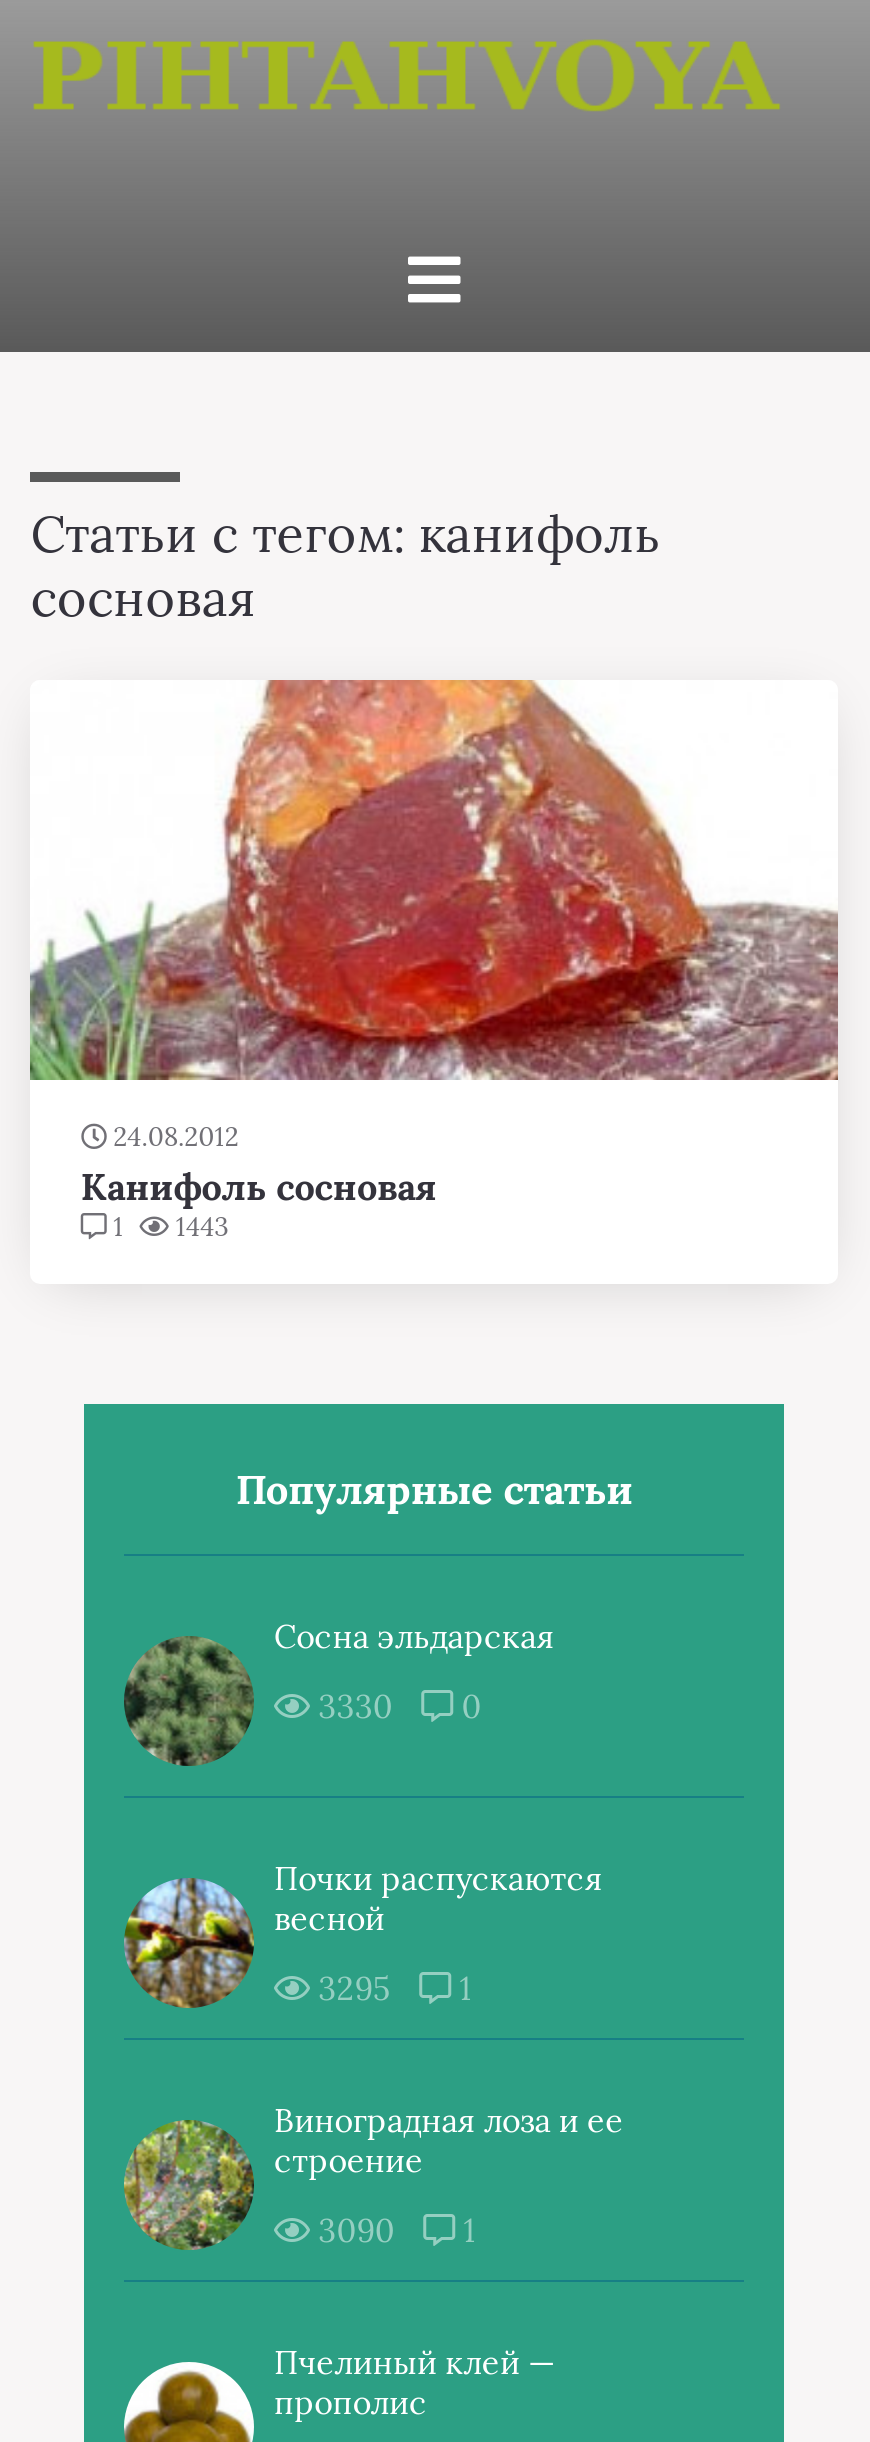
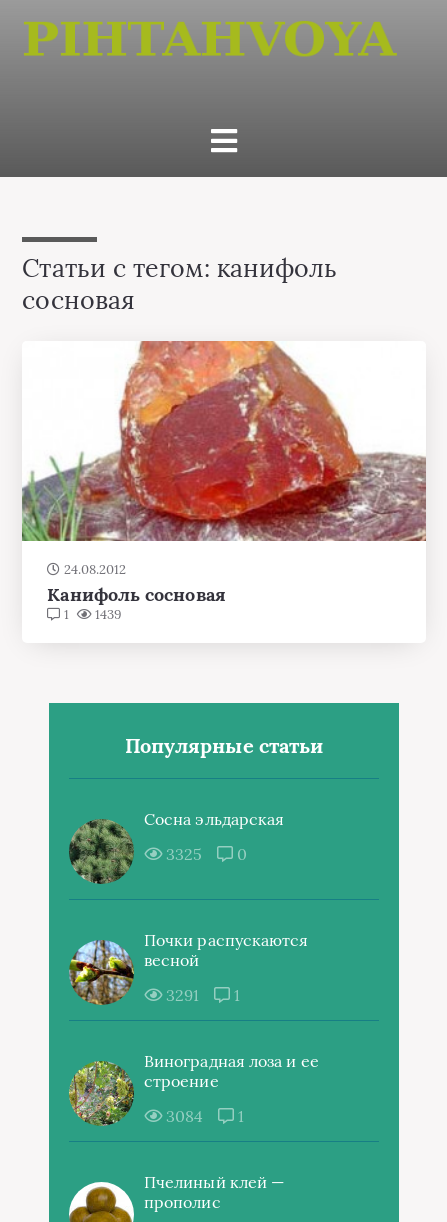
- 1 1443
+ 1 1439

- 3330 0
+ 3325 0

- 3295 1
+ 3291 1

- 3090 1
+ 3084 1
